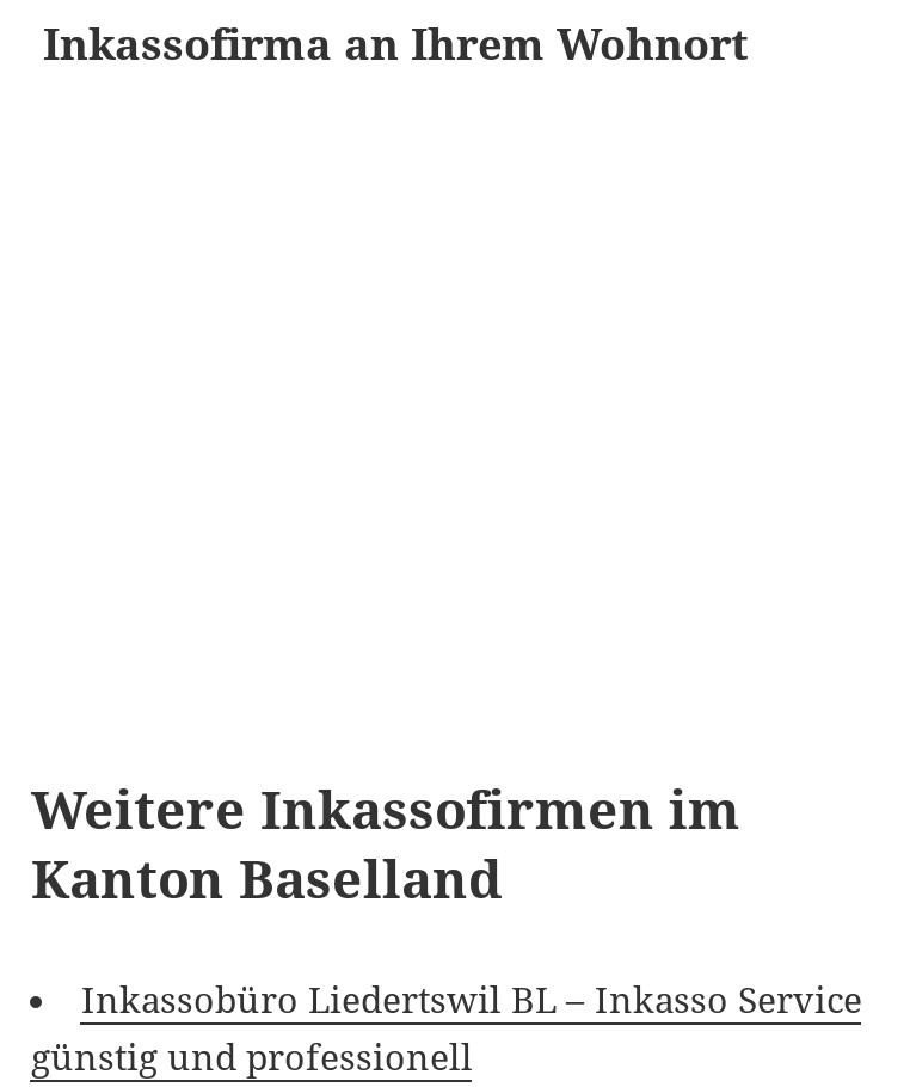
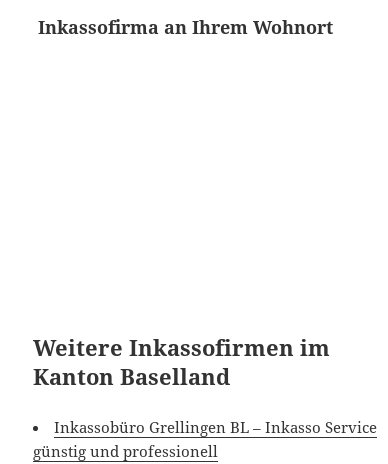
- Inkassobüro Liedertswil BL – Inkasso Service
+ Inkassobüro Grellingen BL – Inkasso Service
